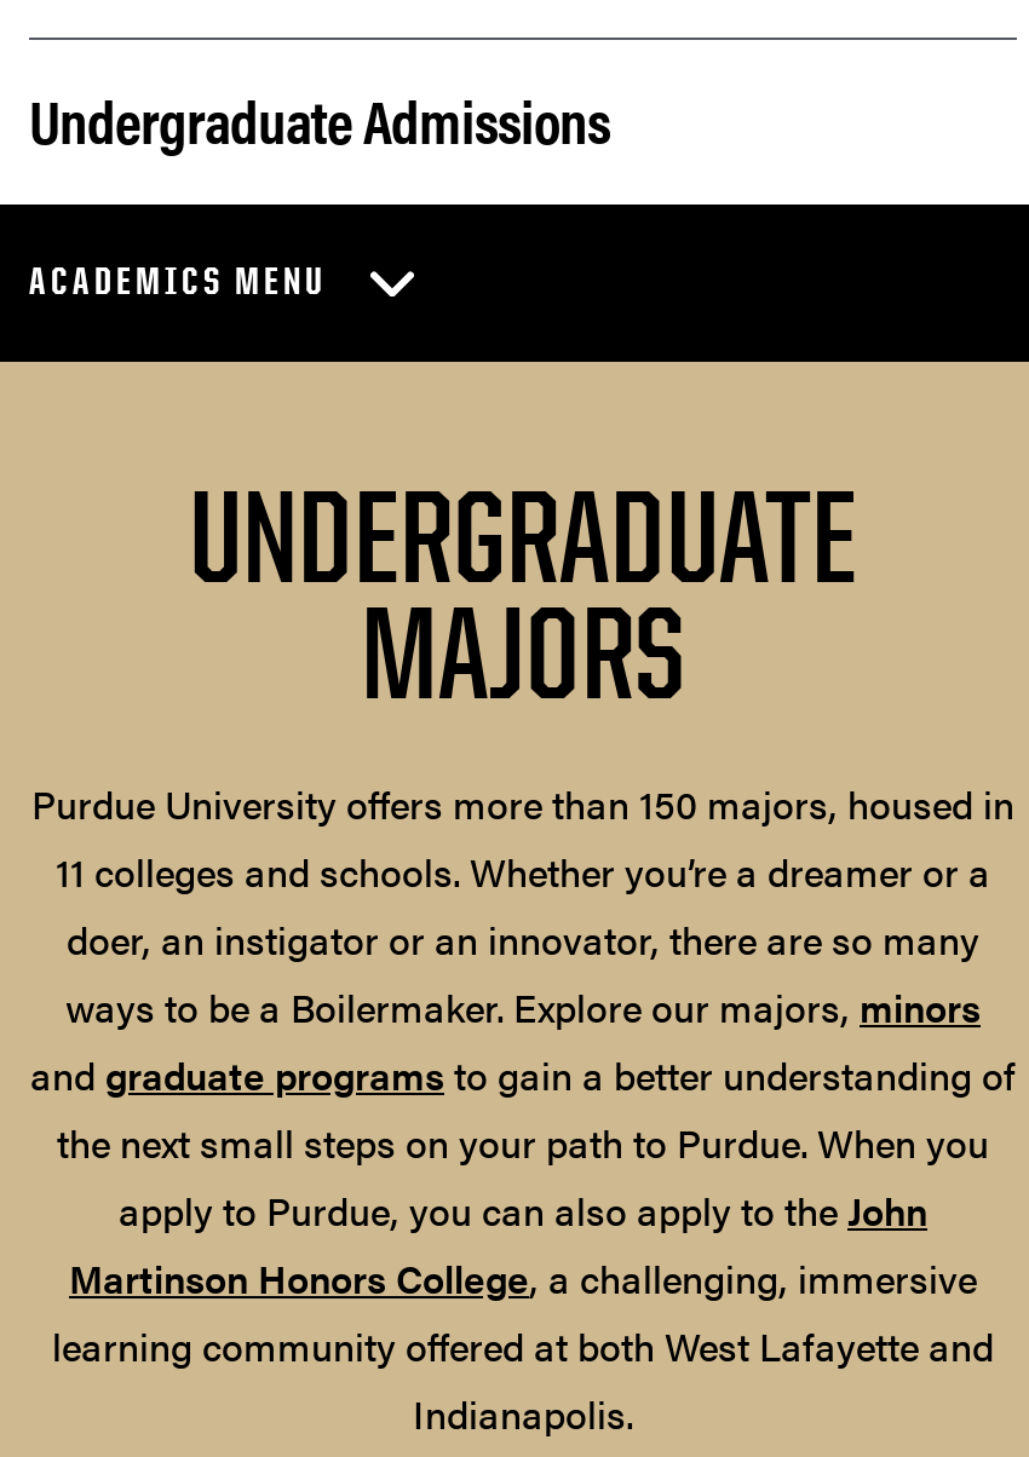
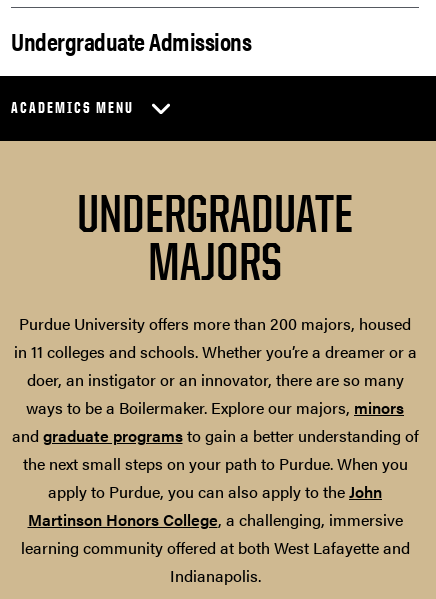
- Purdue University offers more than 150 majors, housed in
- 11 colleges and schools. Whether you’re a dreamer or a
+ Purdue University offers more than 200 majors, housed
+ in 11 colleges and schools. Whether you’re a dreamer or a
